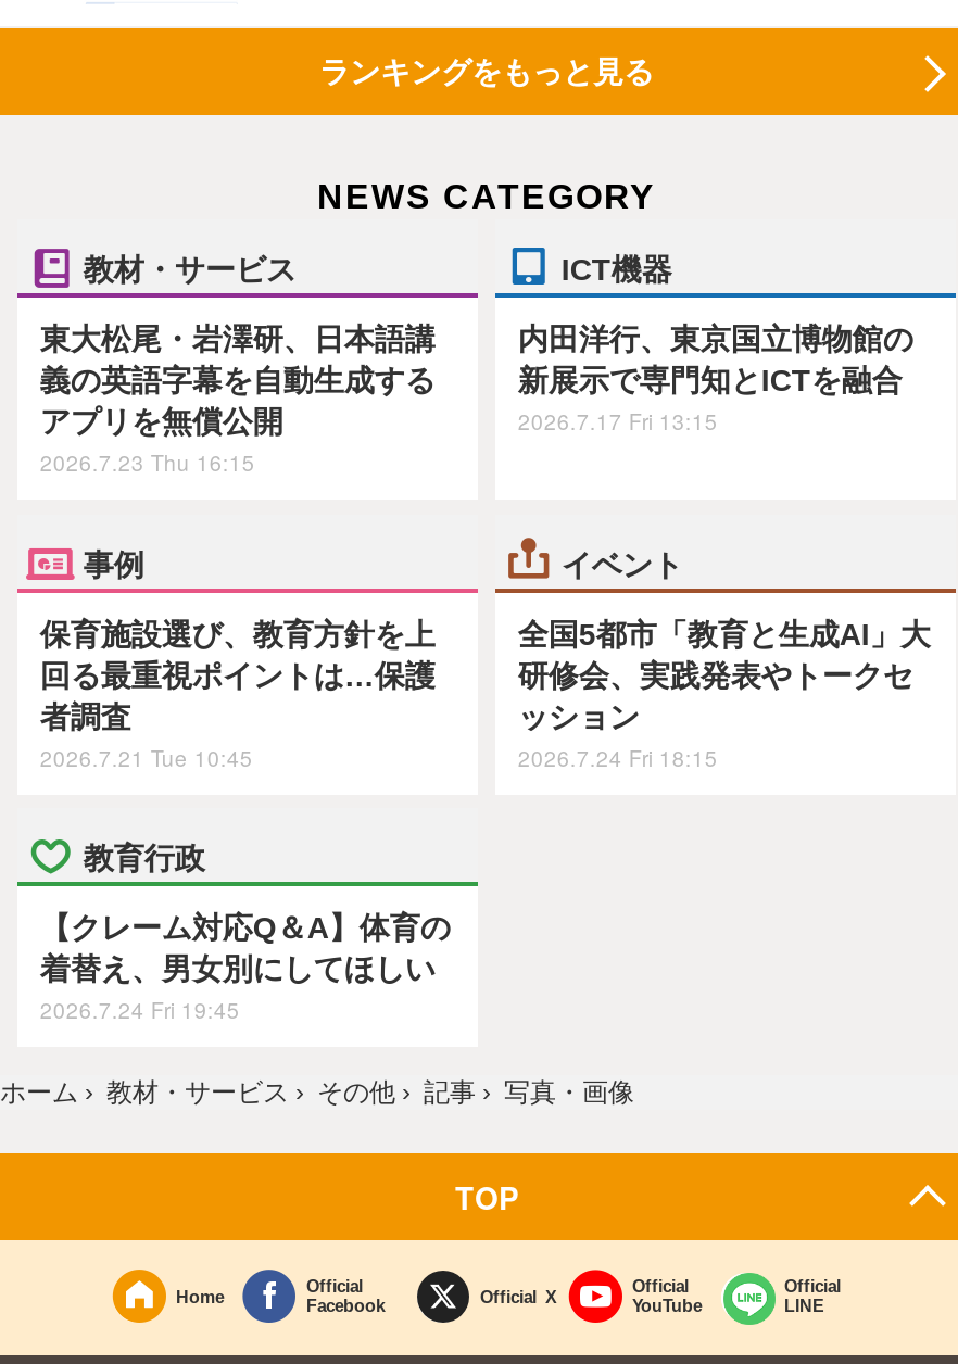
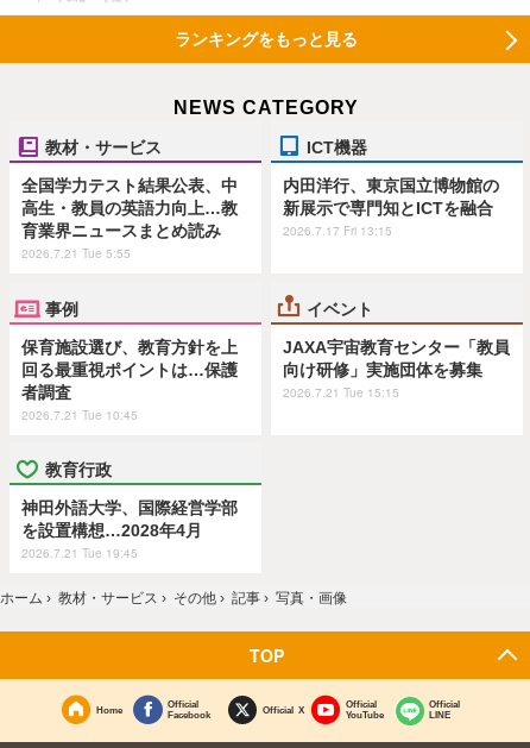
- 東大松尾・岩澤研、日本語講
- 義の英語字幕を自動生成する
- アプリを無償公開
- 2026.7.23 Thu 16:15
+ 全国学力テスト結果公表、中
+ 高生・教員の英語力向上…教
+ 育業界ニュースまとめ読み
+ 2026.7.21 Tue 5:55

- 全国5都市「教育と生成AI」大
- 研修会、実践発表やトークセ
- ッション
- 2026.7.24 Fri 18:15
+ JAXA宇宙教育センター「教員
+ 向け研修」実施団体を募集
+ 2026.7.21 Tue 15:15

- 【クレーム対応Q＆A】体育の
- 着替え、男女別にしてほしい
- 2026.7.24 Fri 19:45
+ 神田外語大学、国際経営学部
+ を設置構想…2028年4月
+ 2026.7.21 Tue 19:45
